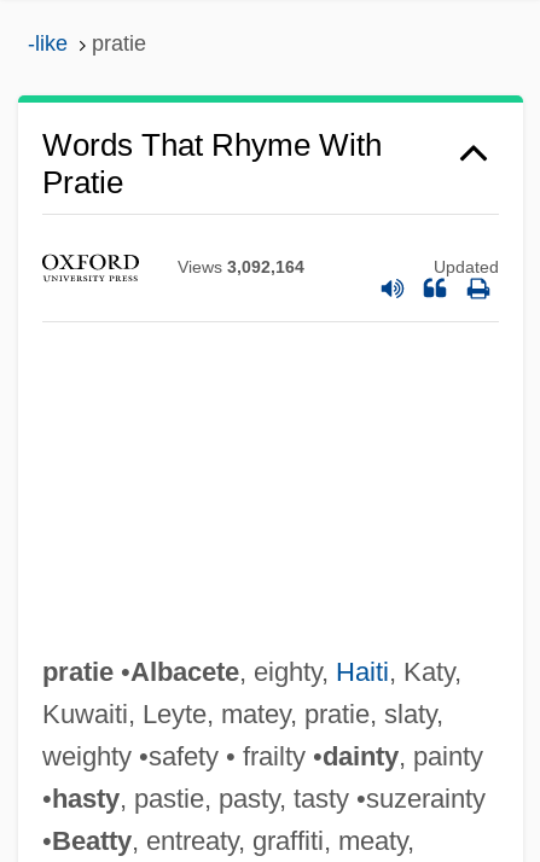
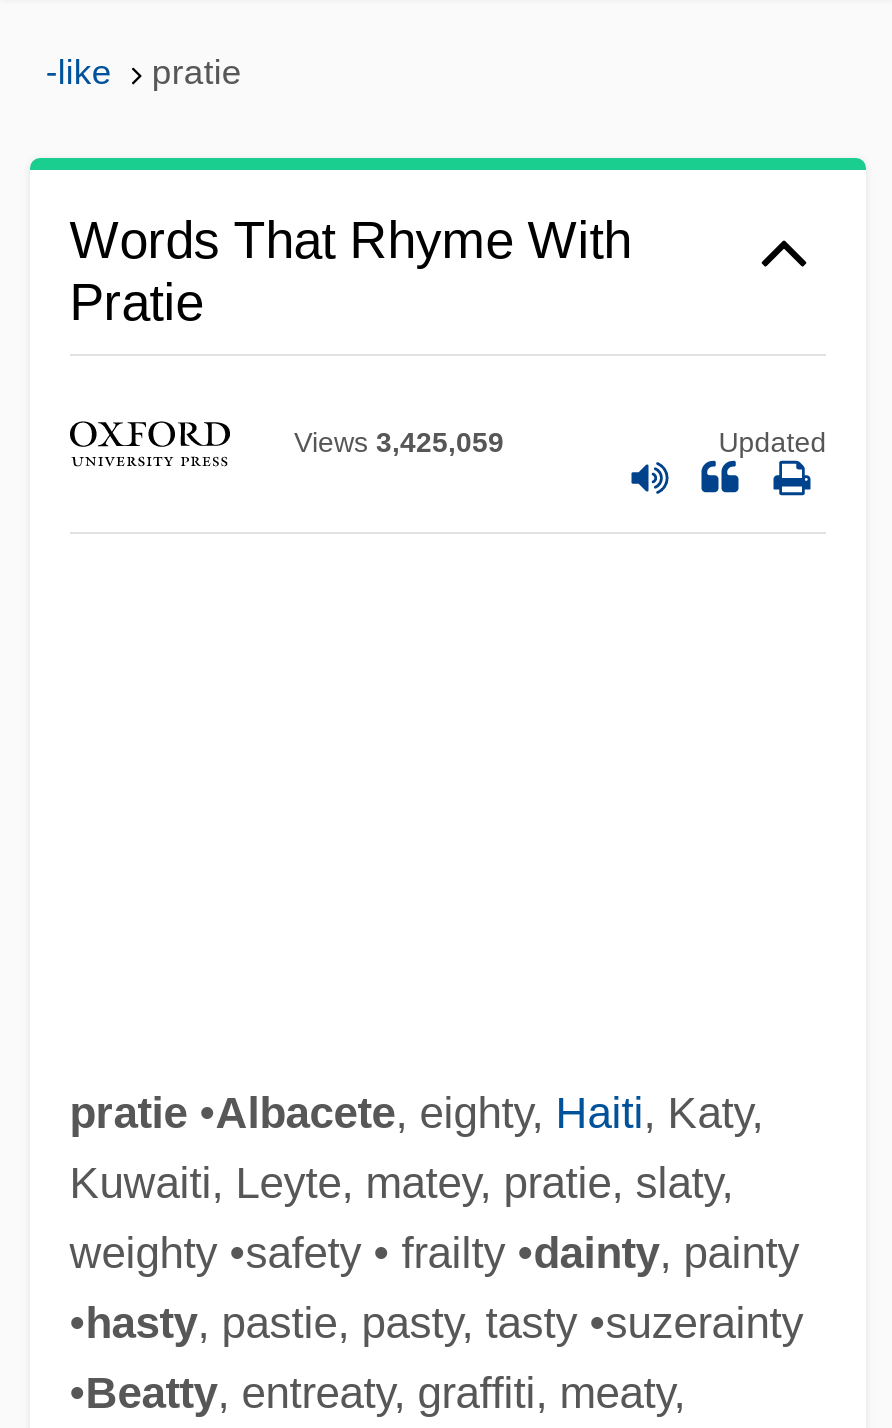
- Views 3,092,164
+ Views 3,425,059
